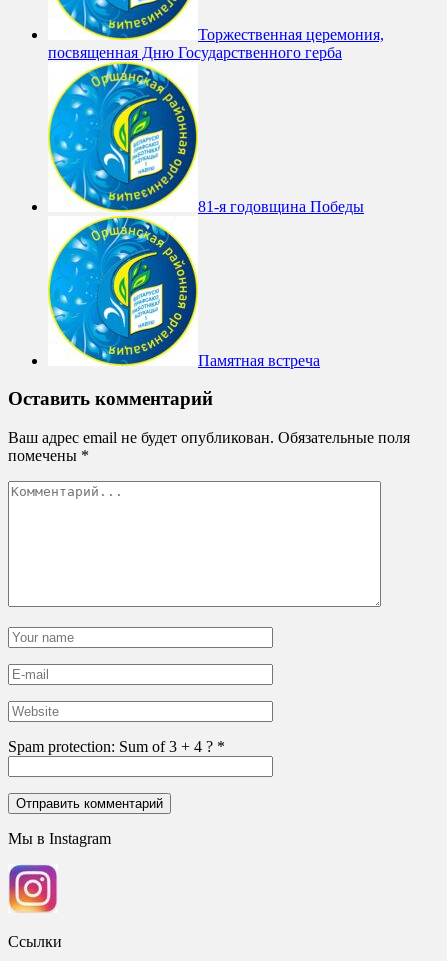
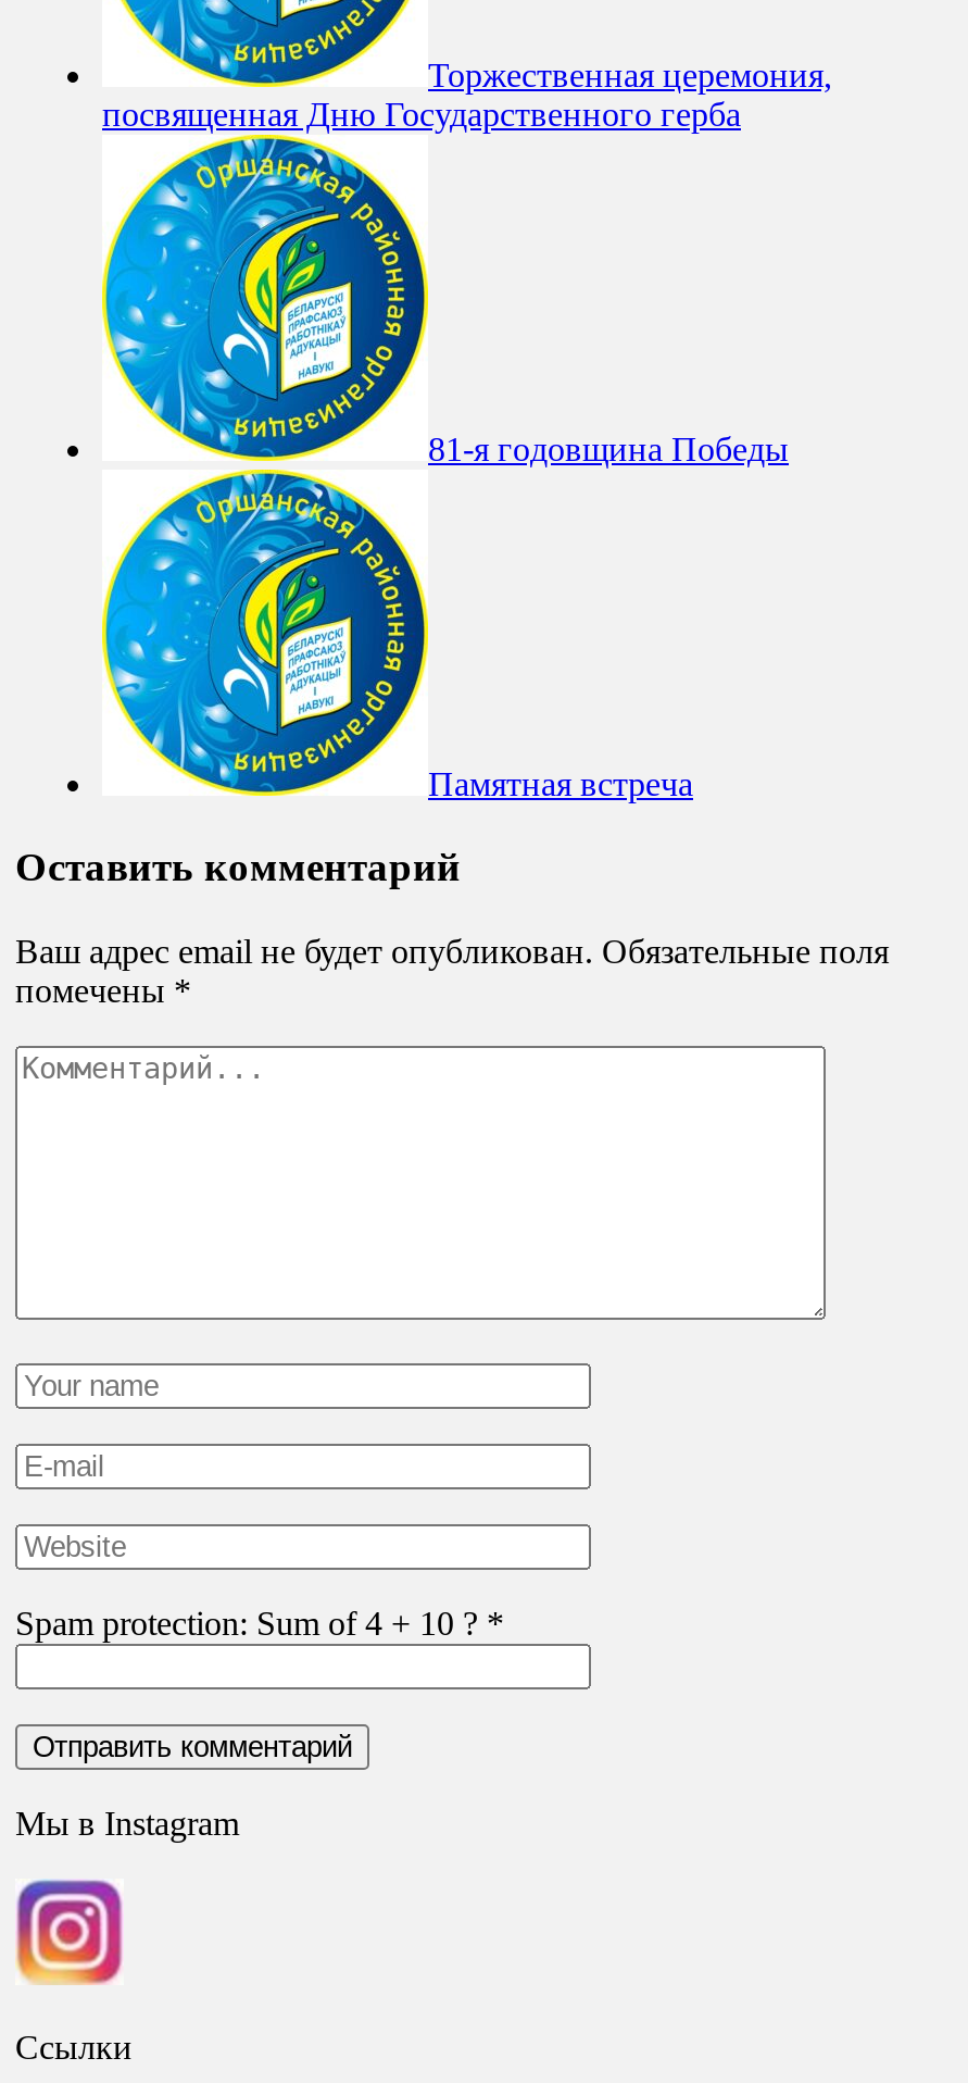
- Spam protection: Sum of 3 + 4 ? *
+ Spam protection: Sum of 4 + 10 ? *
